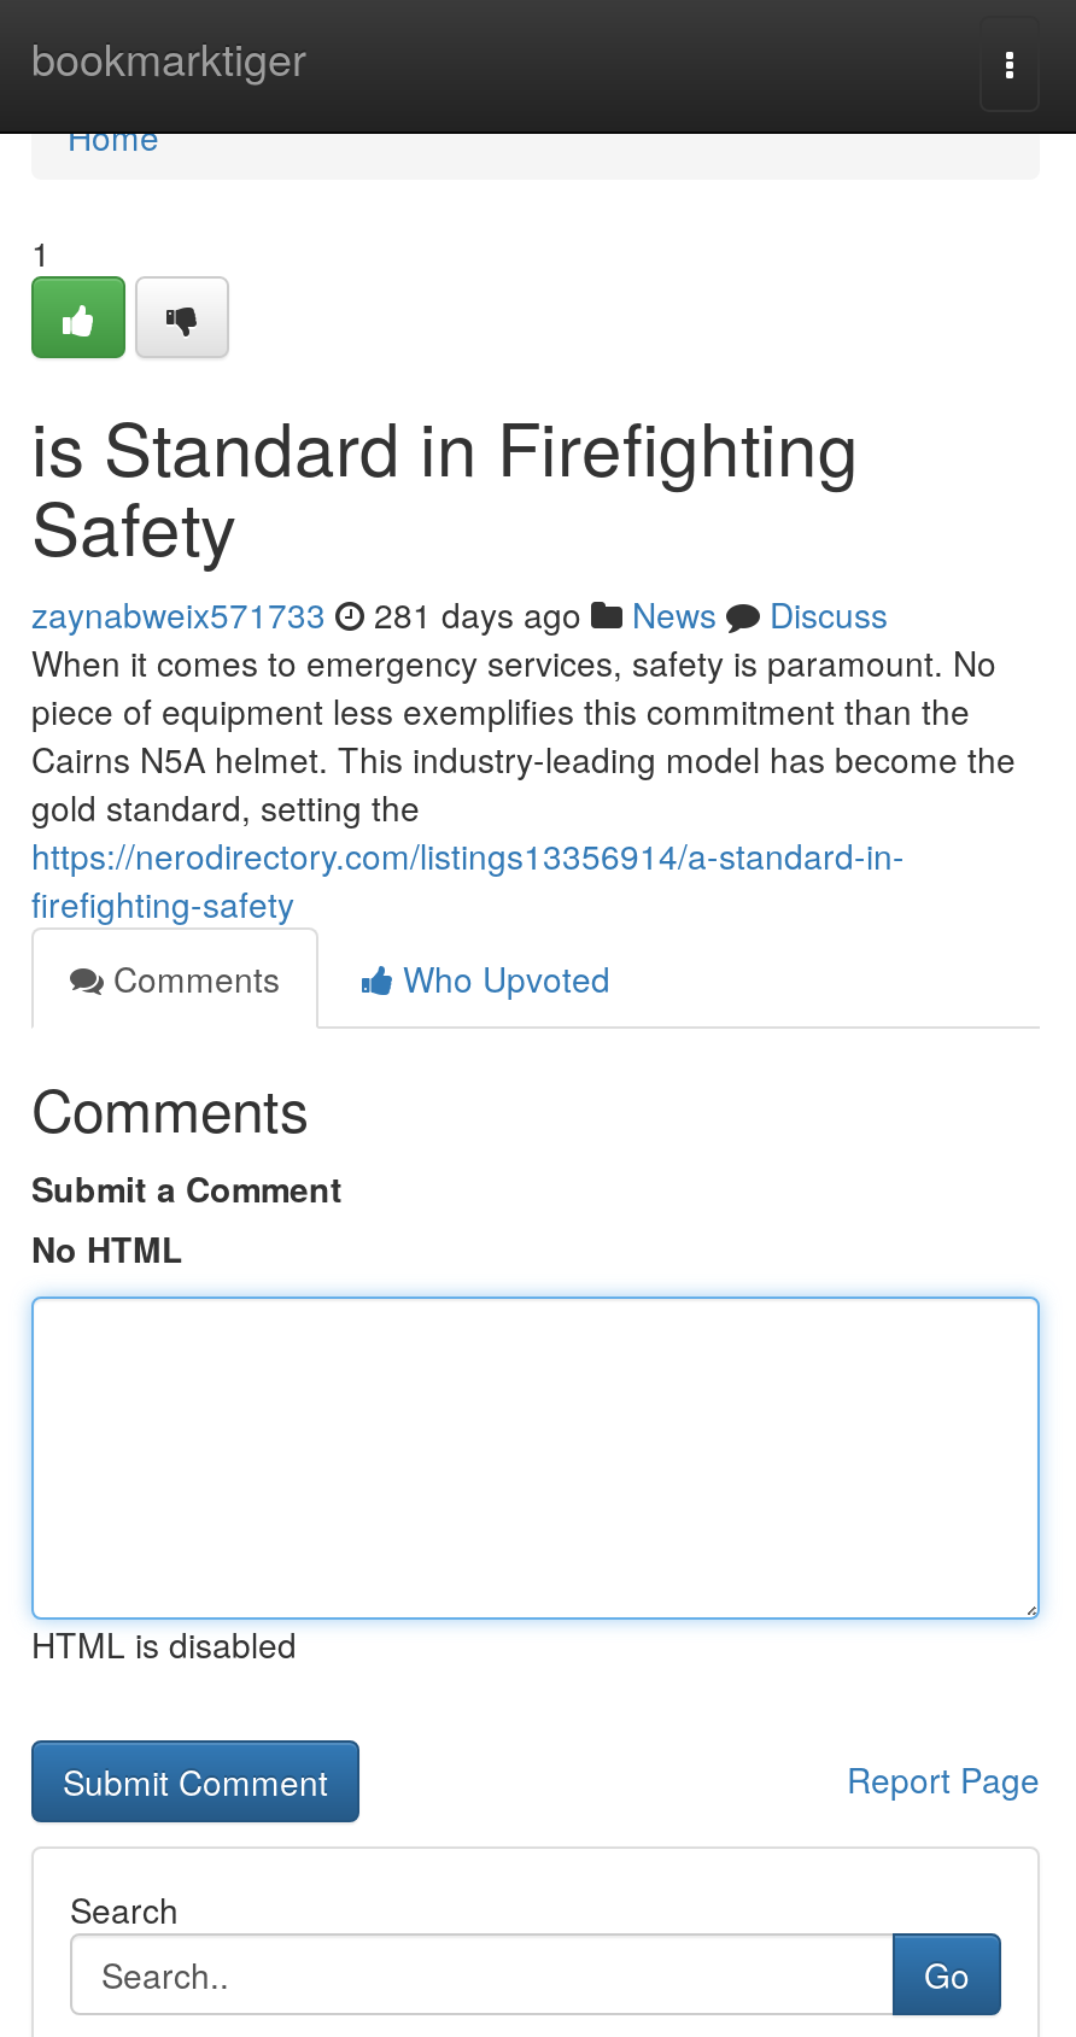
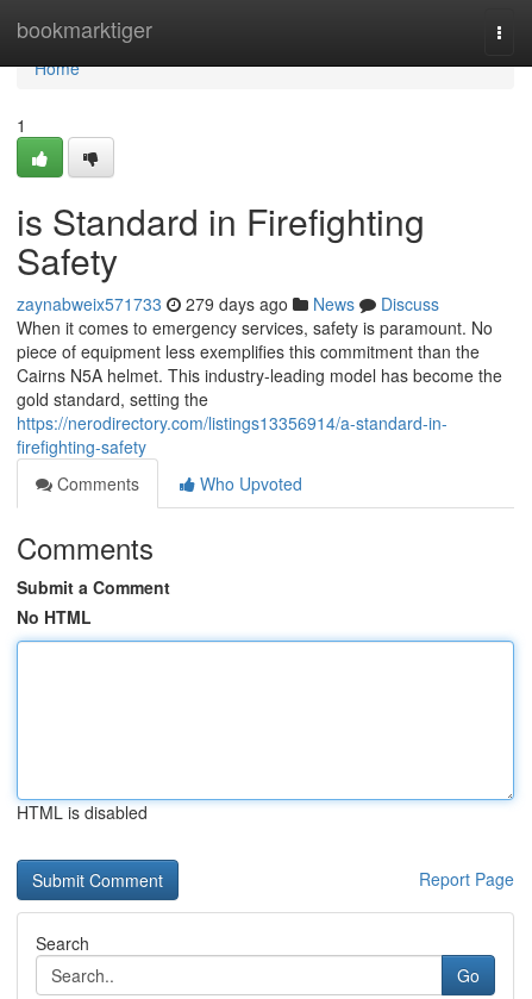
- zaynabweix571733 281 days ago News Discuss
+ zaynabweix571733 279 days ago News Discuss
